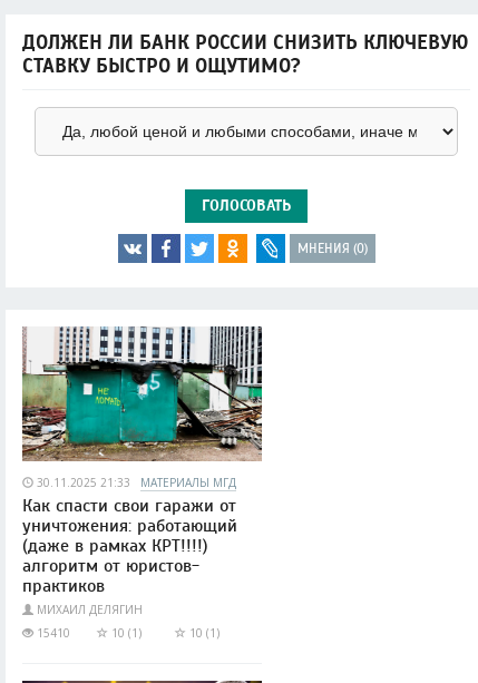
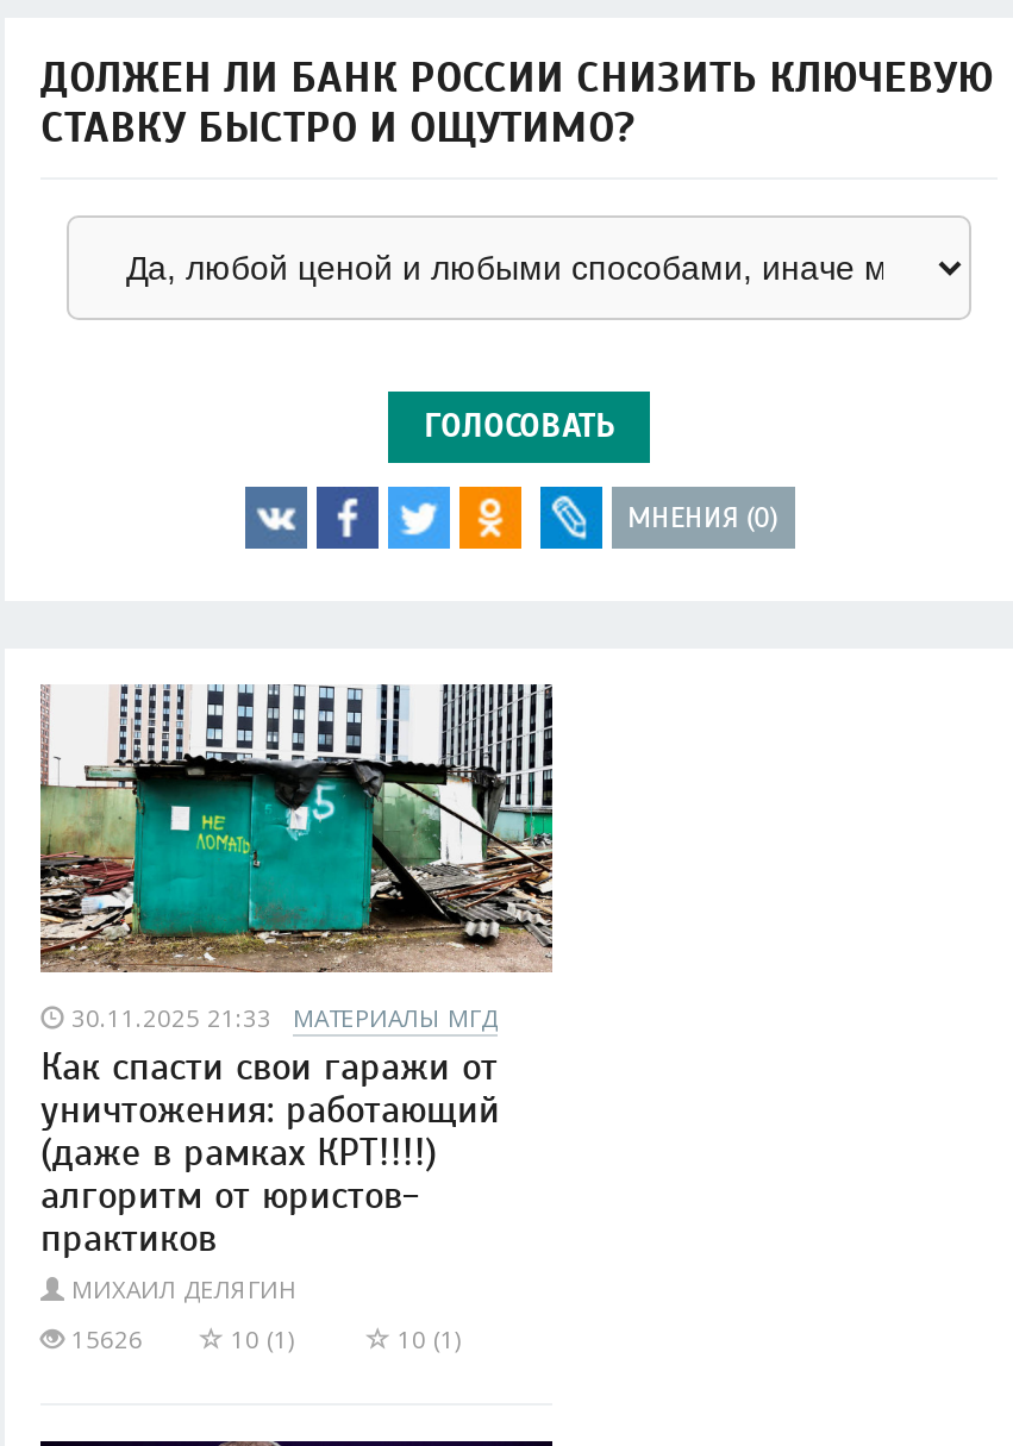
- 15410
+ 15626
